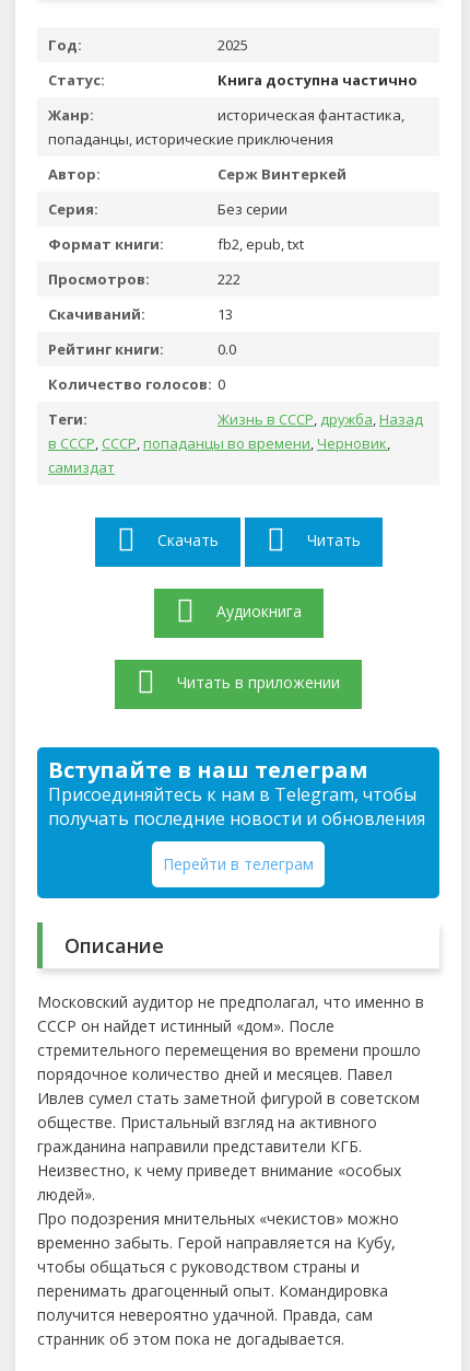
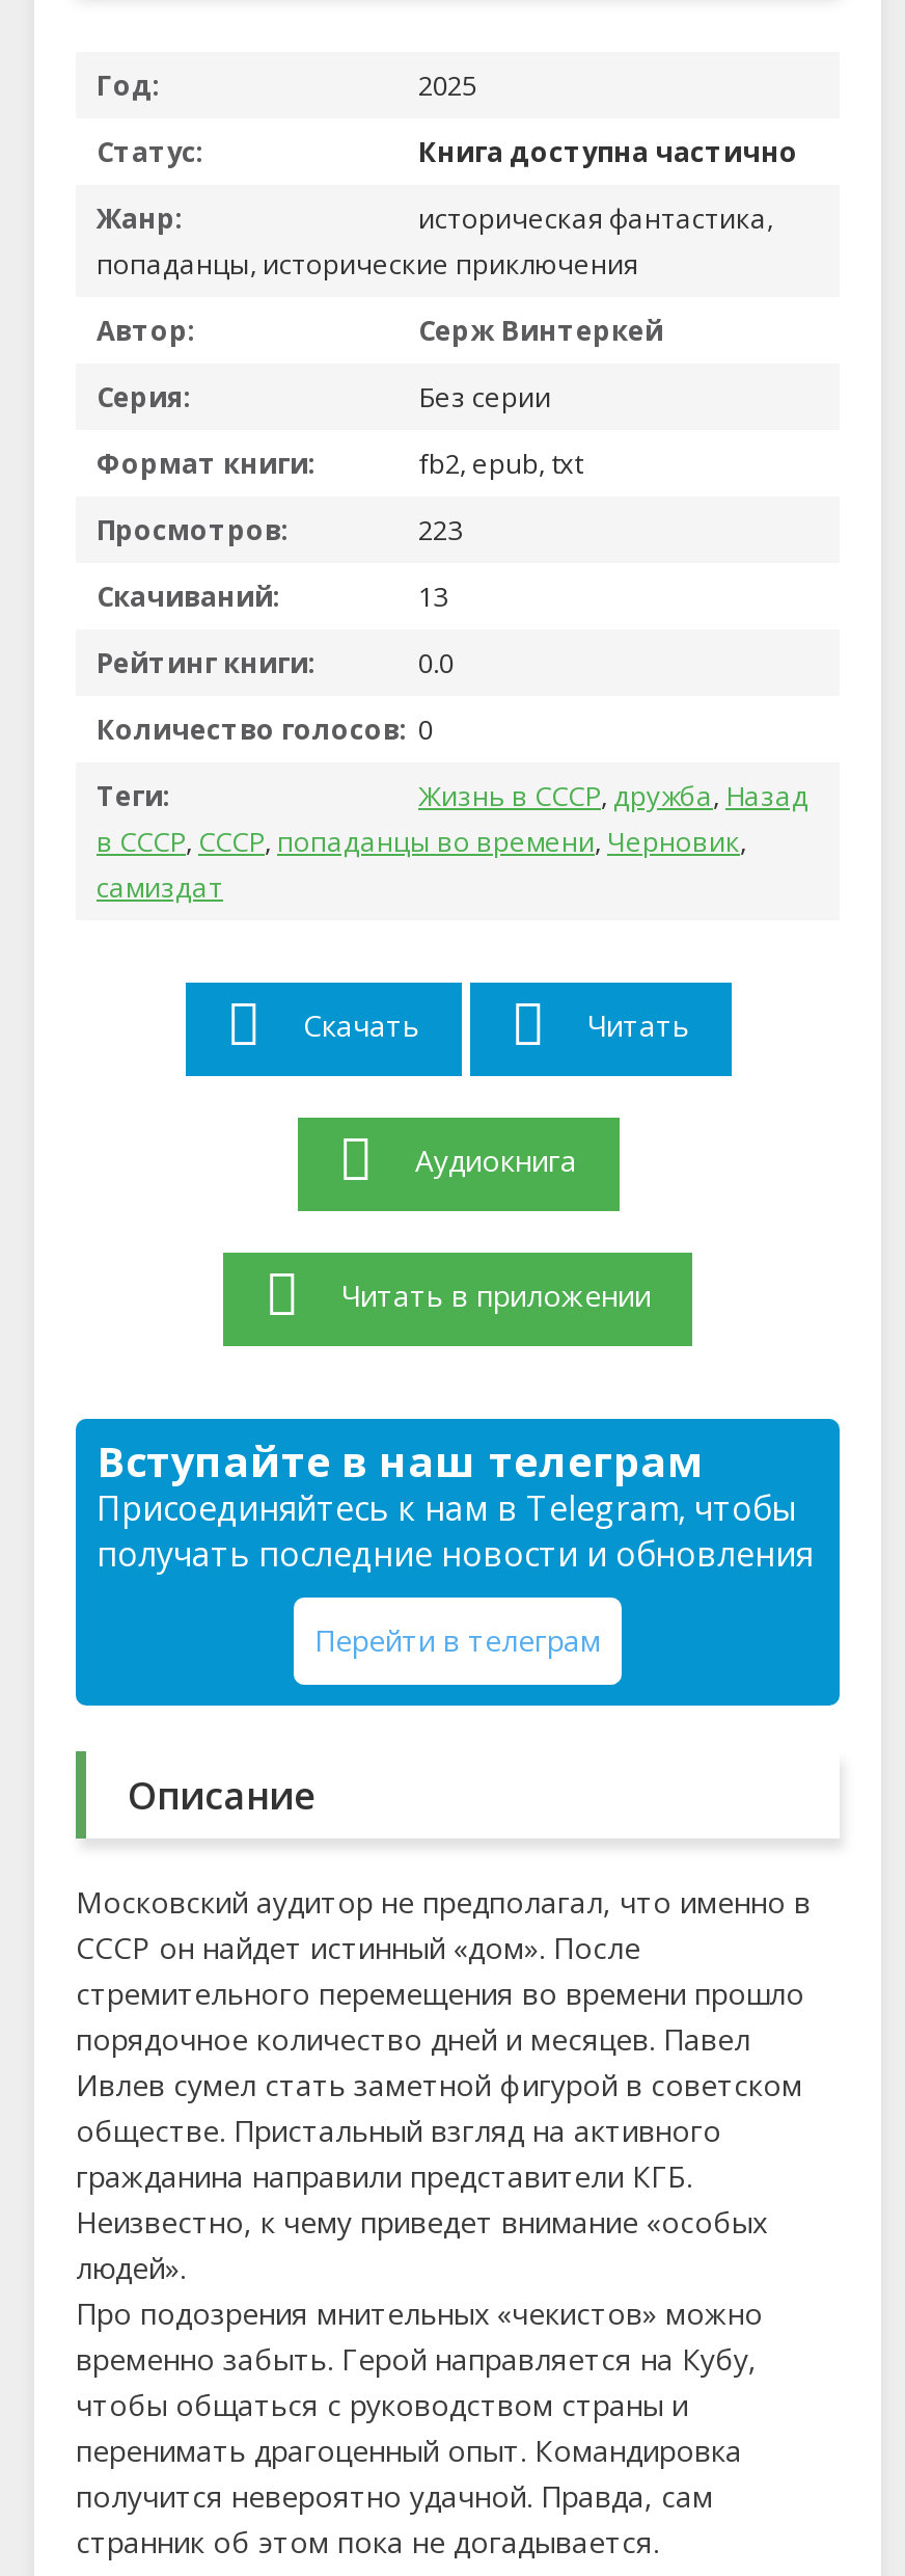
- 222
+ 223
